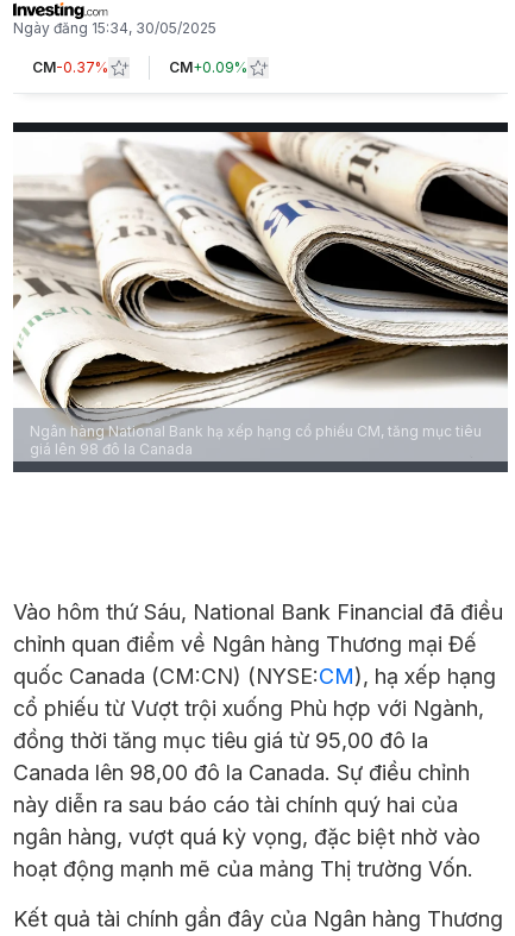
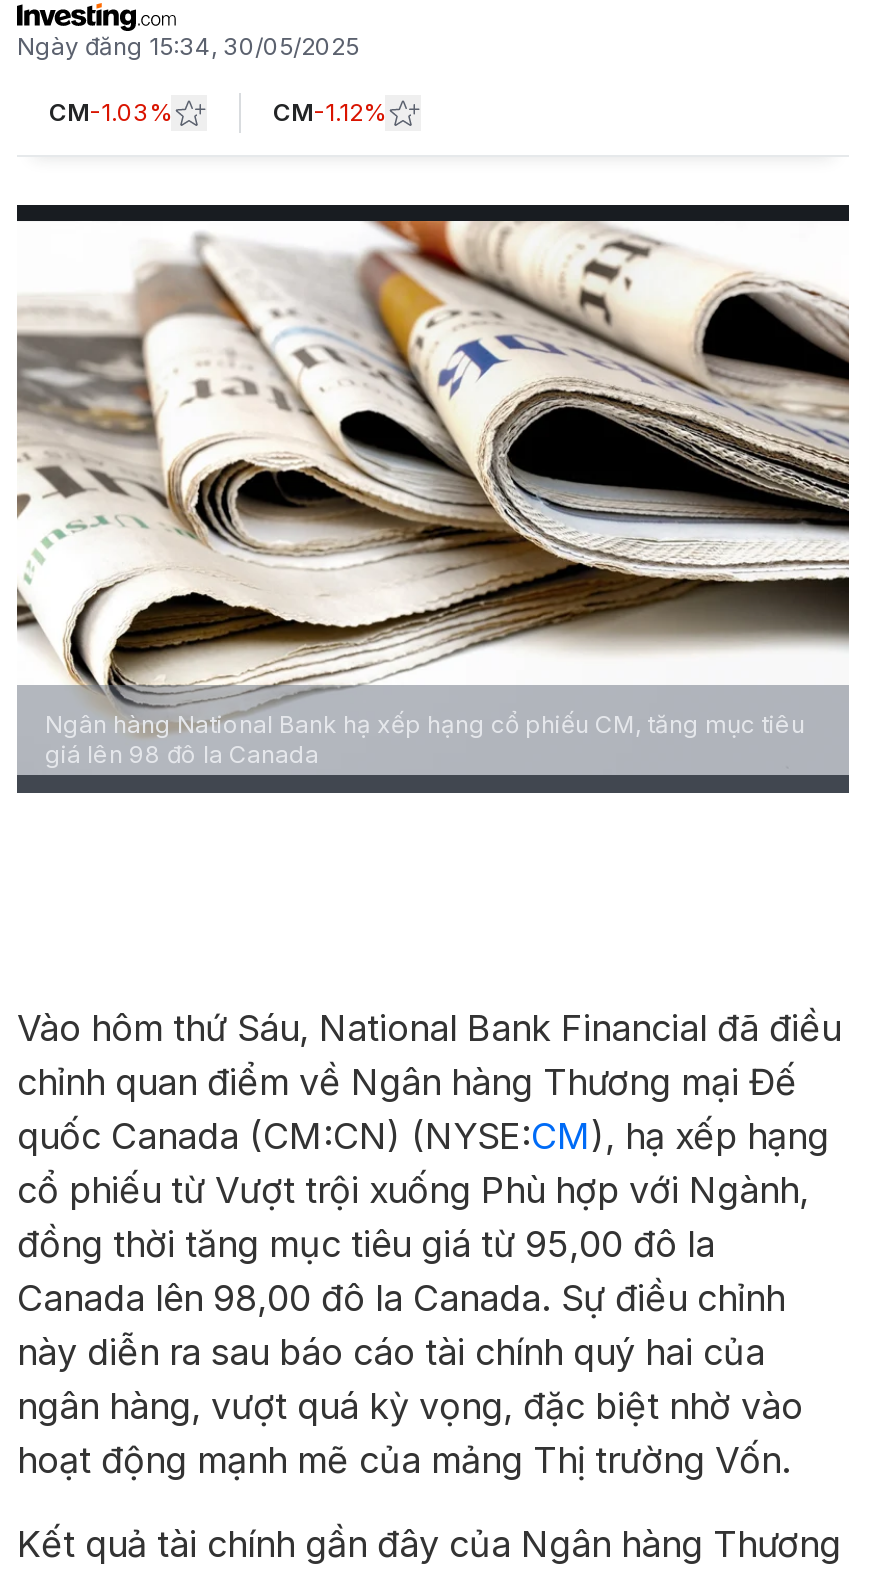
- CM-0.37%
- CM+0.09%
+ CM-1.03%
+ CM-1.12%
